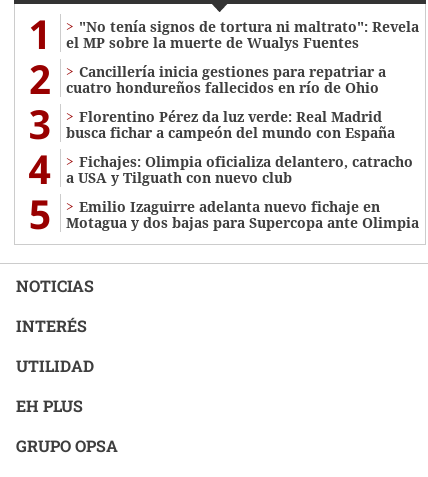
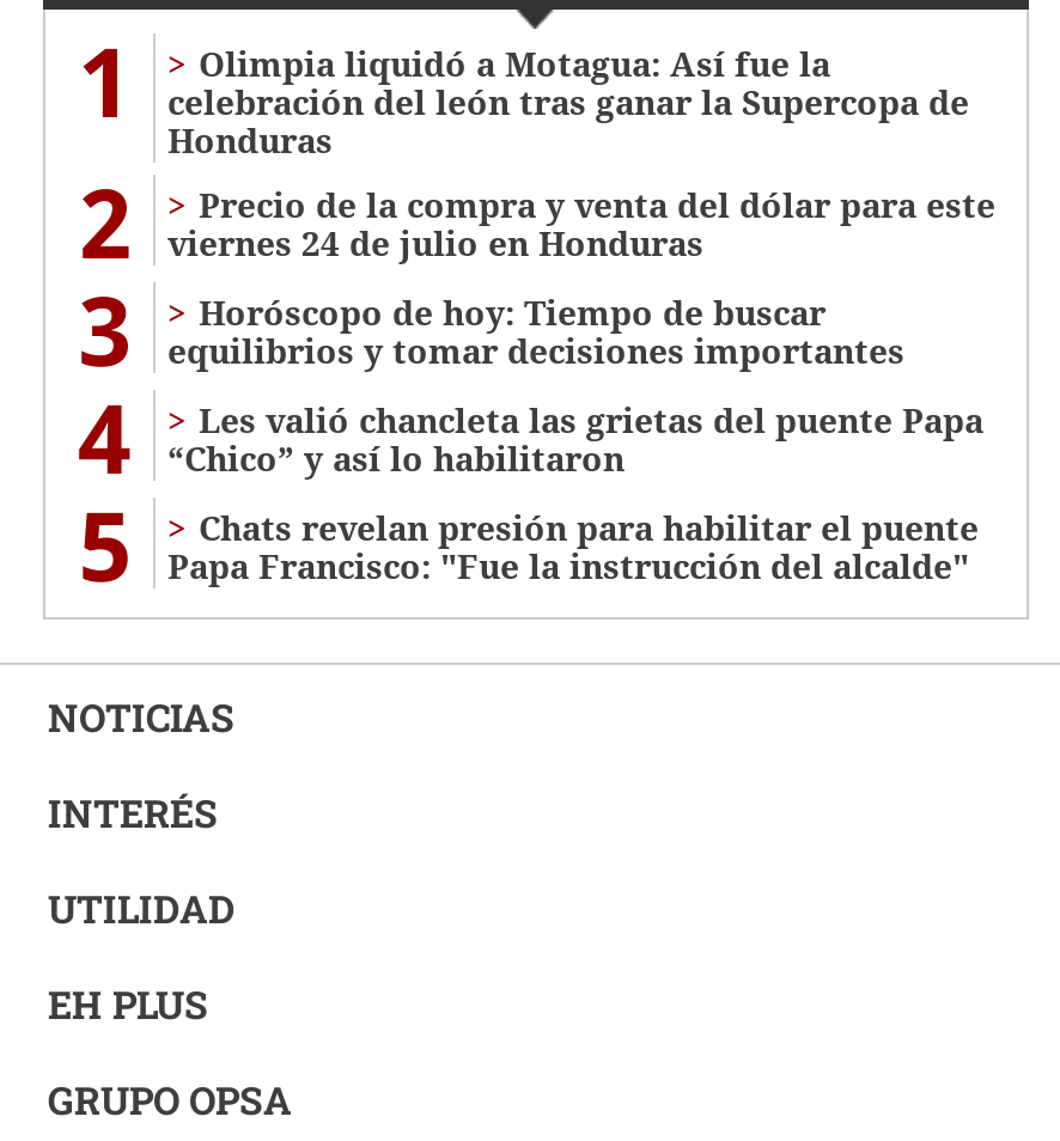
- "No tenía signos de tortura ni maltrato": Revela
- el MP sobre la muerte de Wualys Fuentes
+ Olimpia liquidó a Motagua: Así fue la
+ celebración del león tras ganar la Supercopa de
+ Honduras

- Cancillería inicia gestiones para repatriar a
- cuatro hondureños fallecidos en río de Ohio
+ Precio de la compra y venta del dólar para este
+ viernes 24 de julio en Honduras

- Florentino Pérez da luz verde: Real Madrid
- busca fichar a campeón del mundo con España
+ Horóscopo de hoy: Tiempo de buscar
+ equilibrios y tomar decisiones importantes

- Fichajes: Olimpia oficializa delantero, catracho
- a USA y Tilguath con nuevo club
+ Les valió chancleta las grietas del puente Papa
+ “Chico” y así lo habilitaron

- Emilio Izaguirre adelanta nuevo fichaje en
- Motagua y dos bajas para Supercopa ante Olimpia
+ Chats revelan presión para habilitar el puente
+ Papa Francisco: "Fue la instrucción del alcalde"
